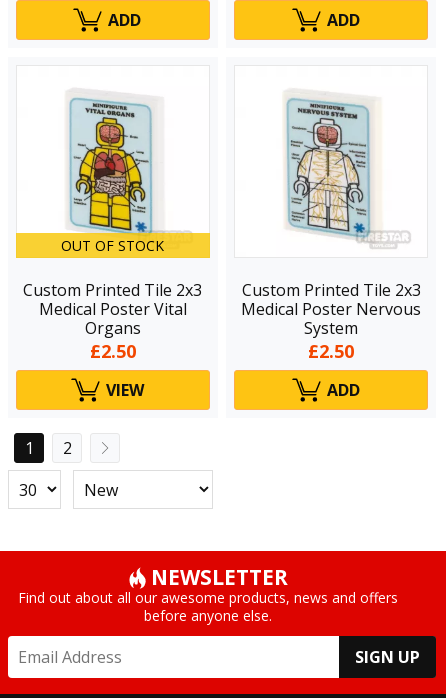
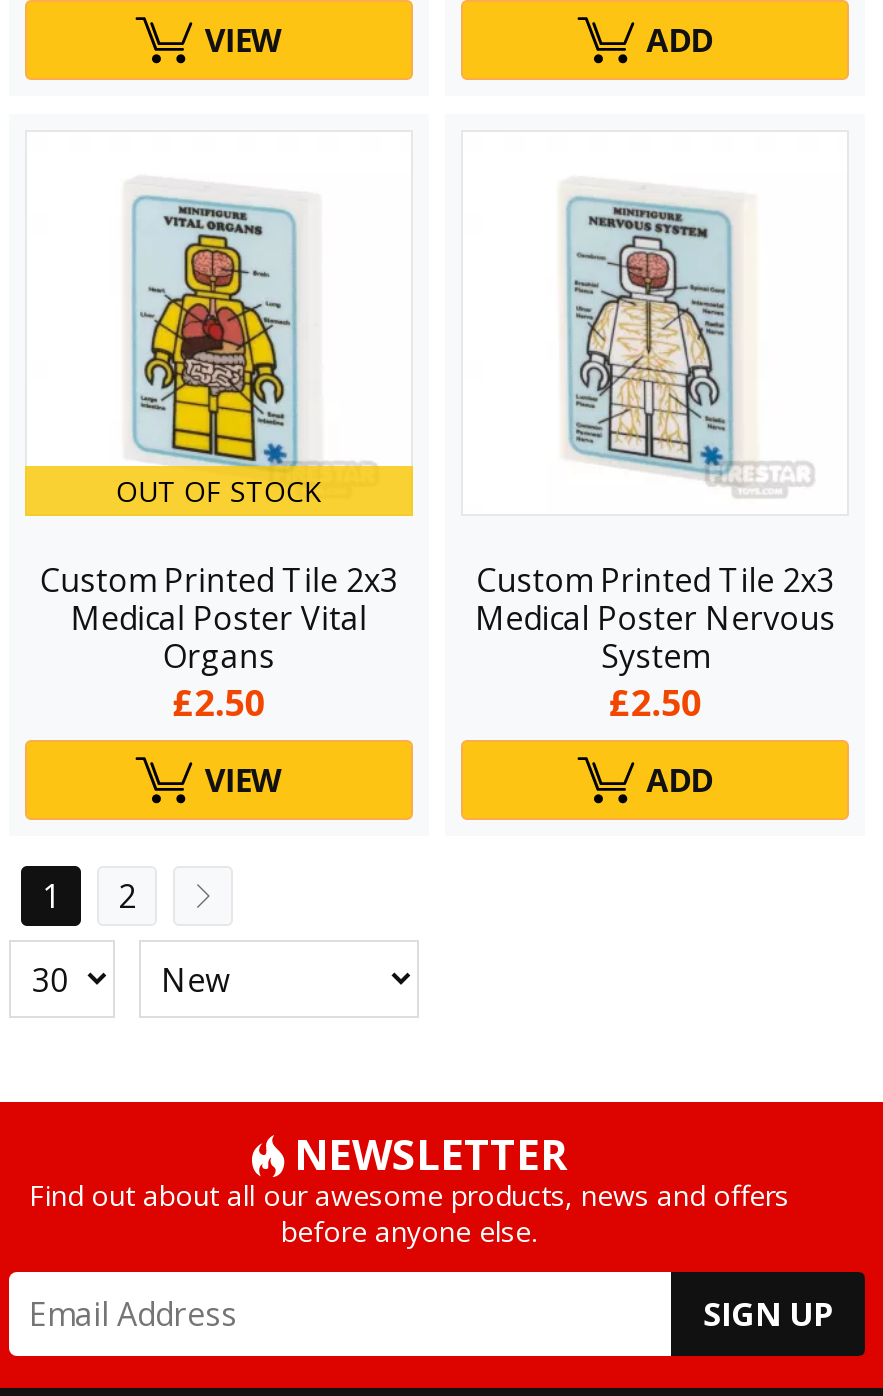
- ADD
+ VIEW
